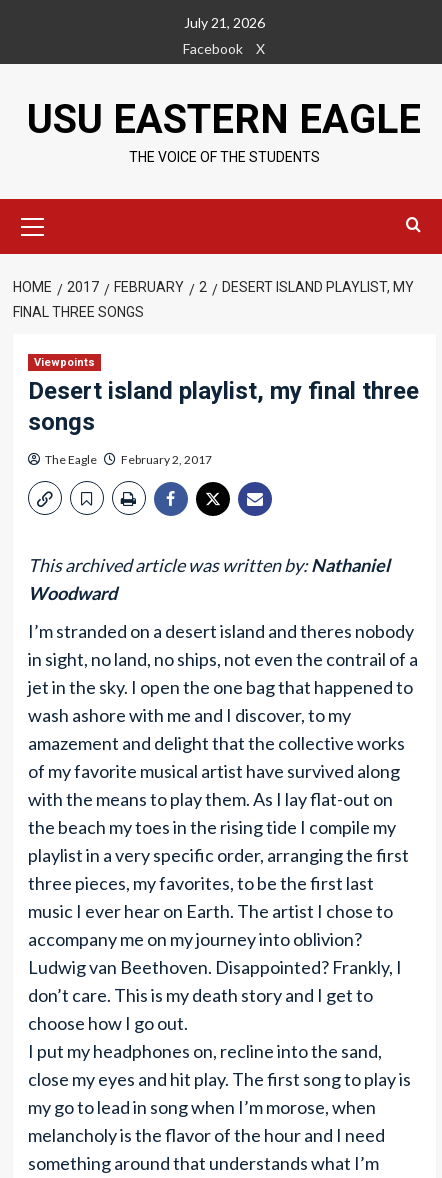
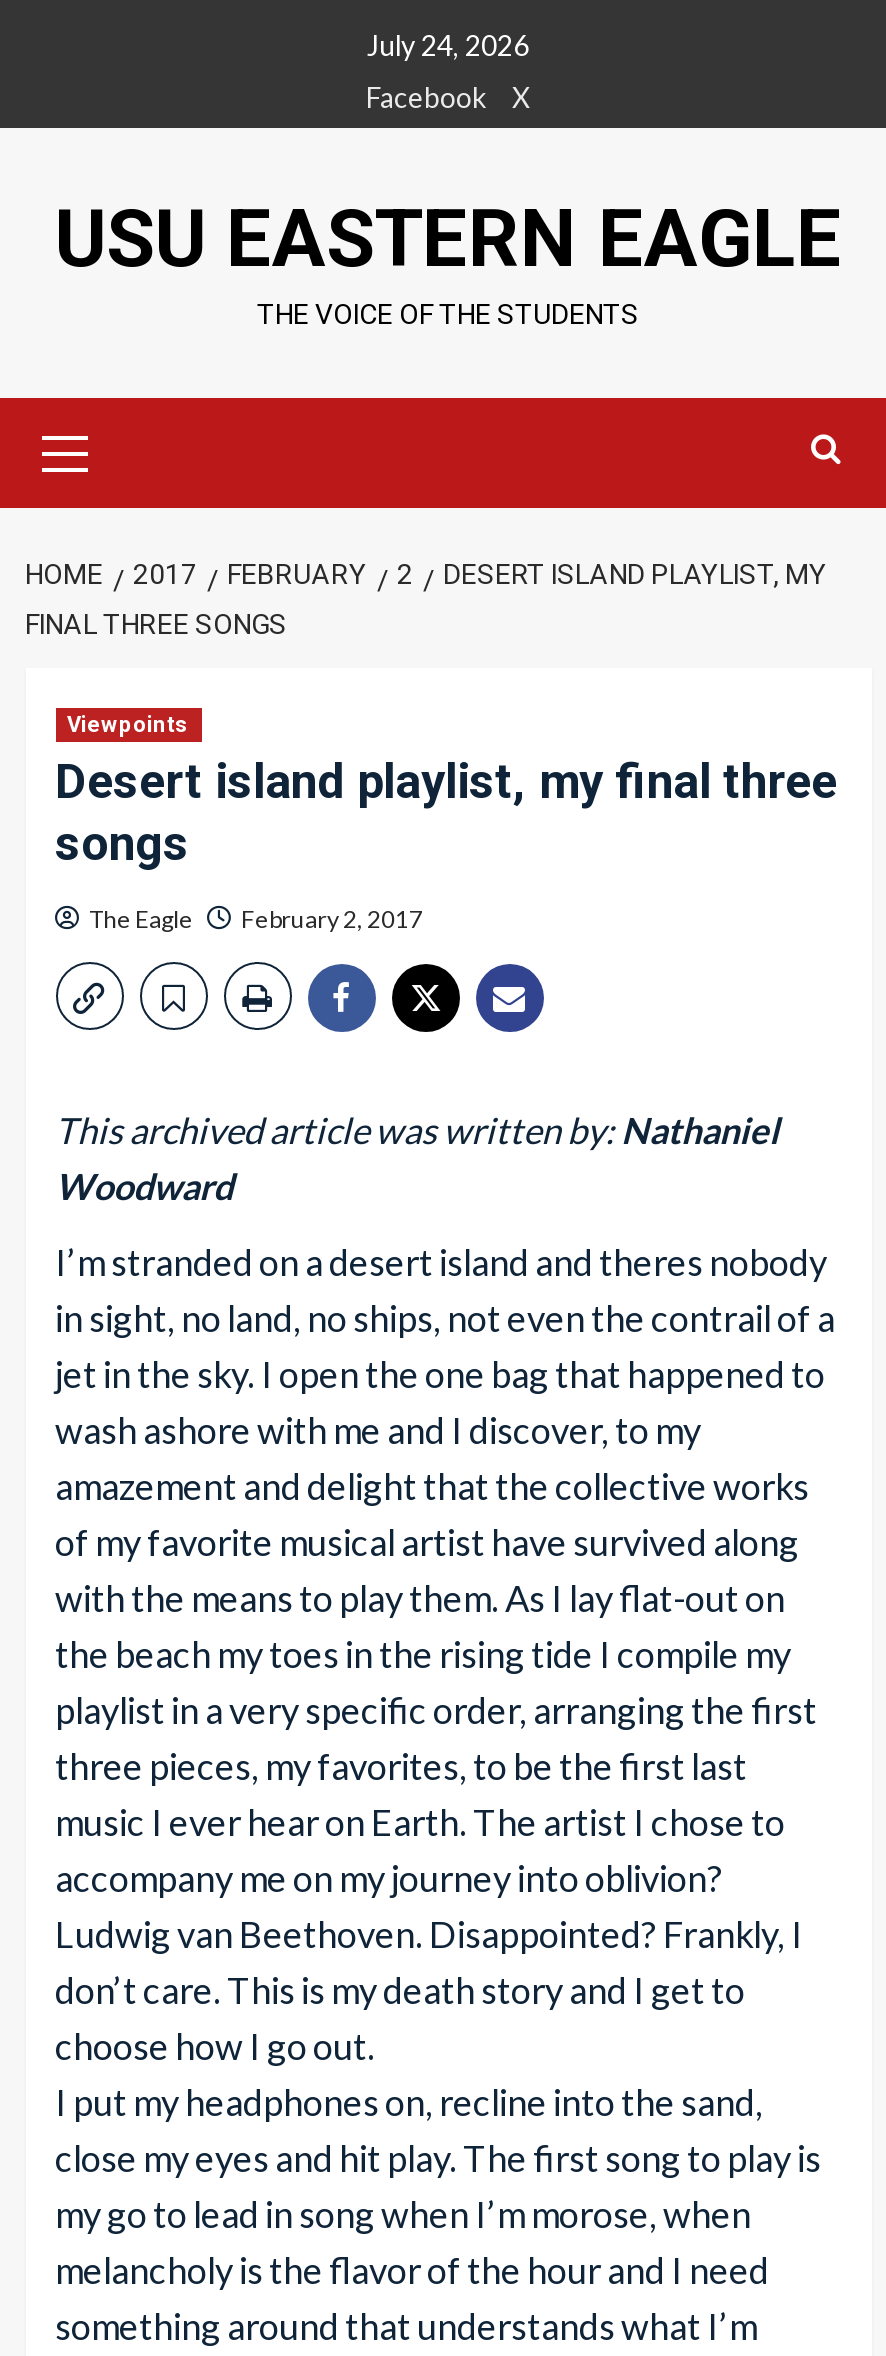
- July 21, 2026
+ July 24, 2026
